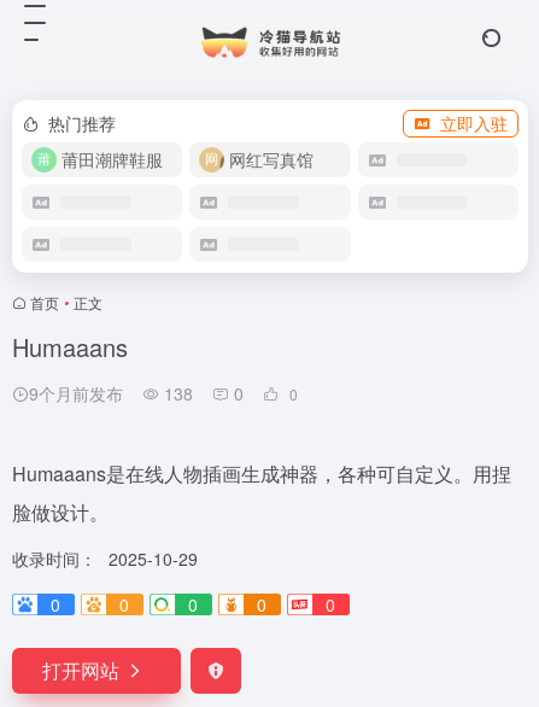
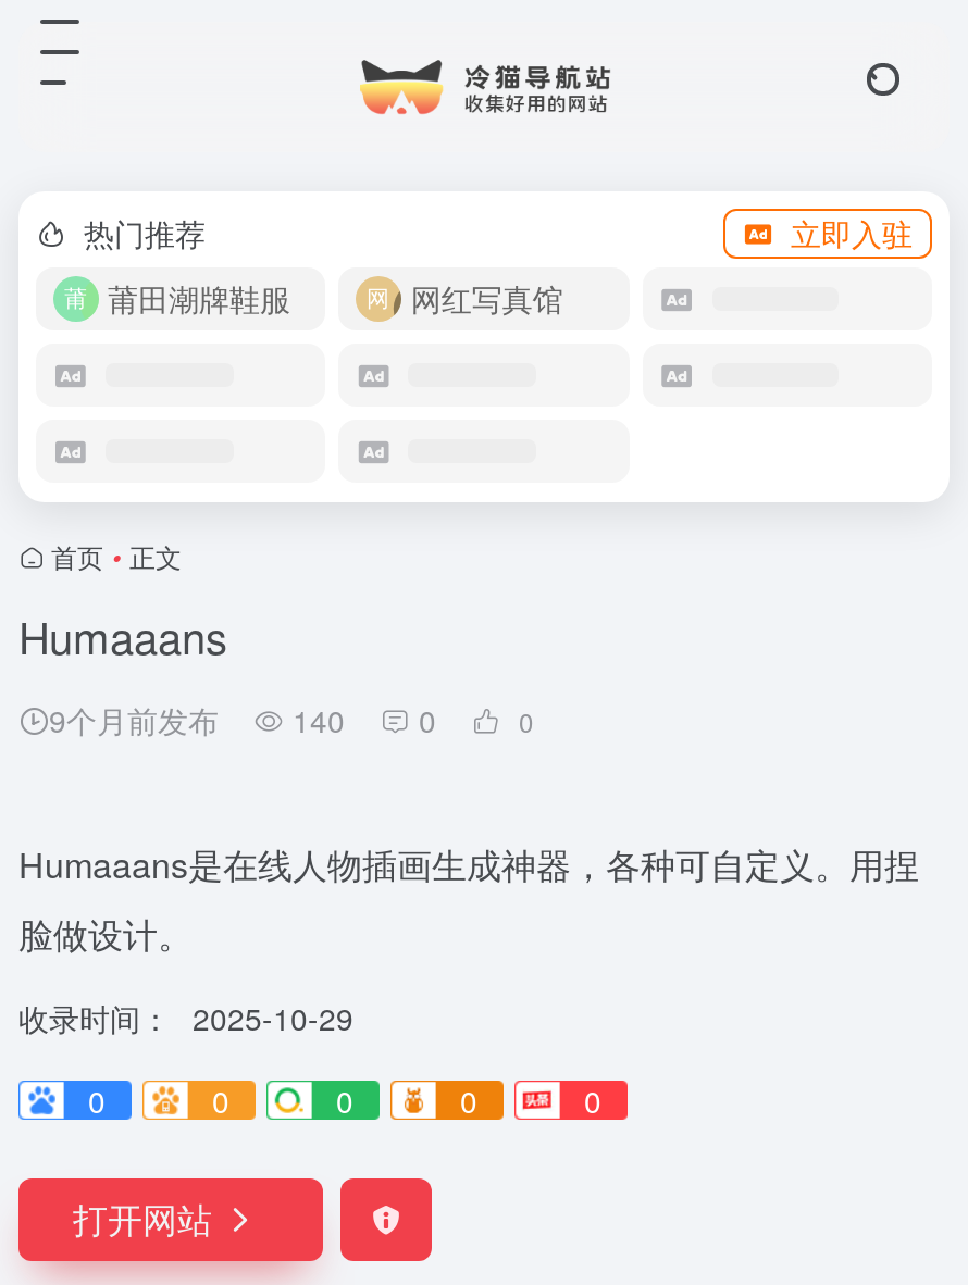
- 9个月前发布 138 0
+ 9个月前发布 140 0
